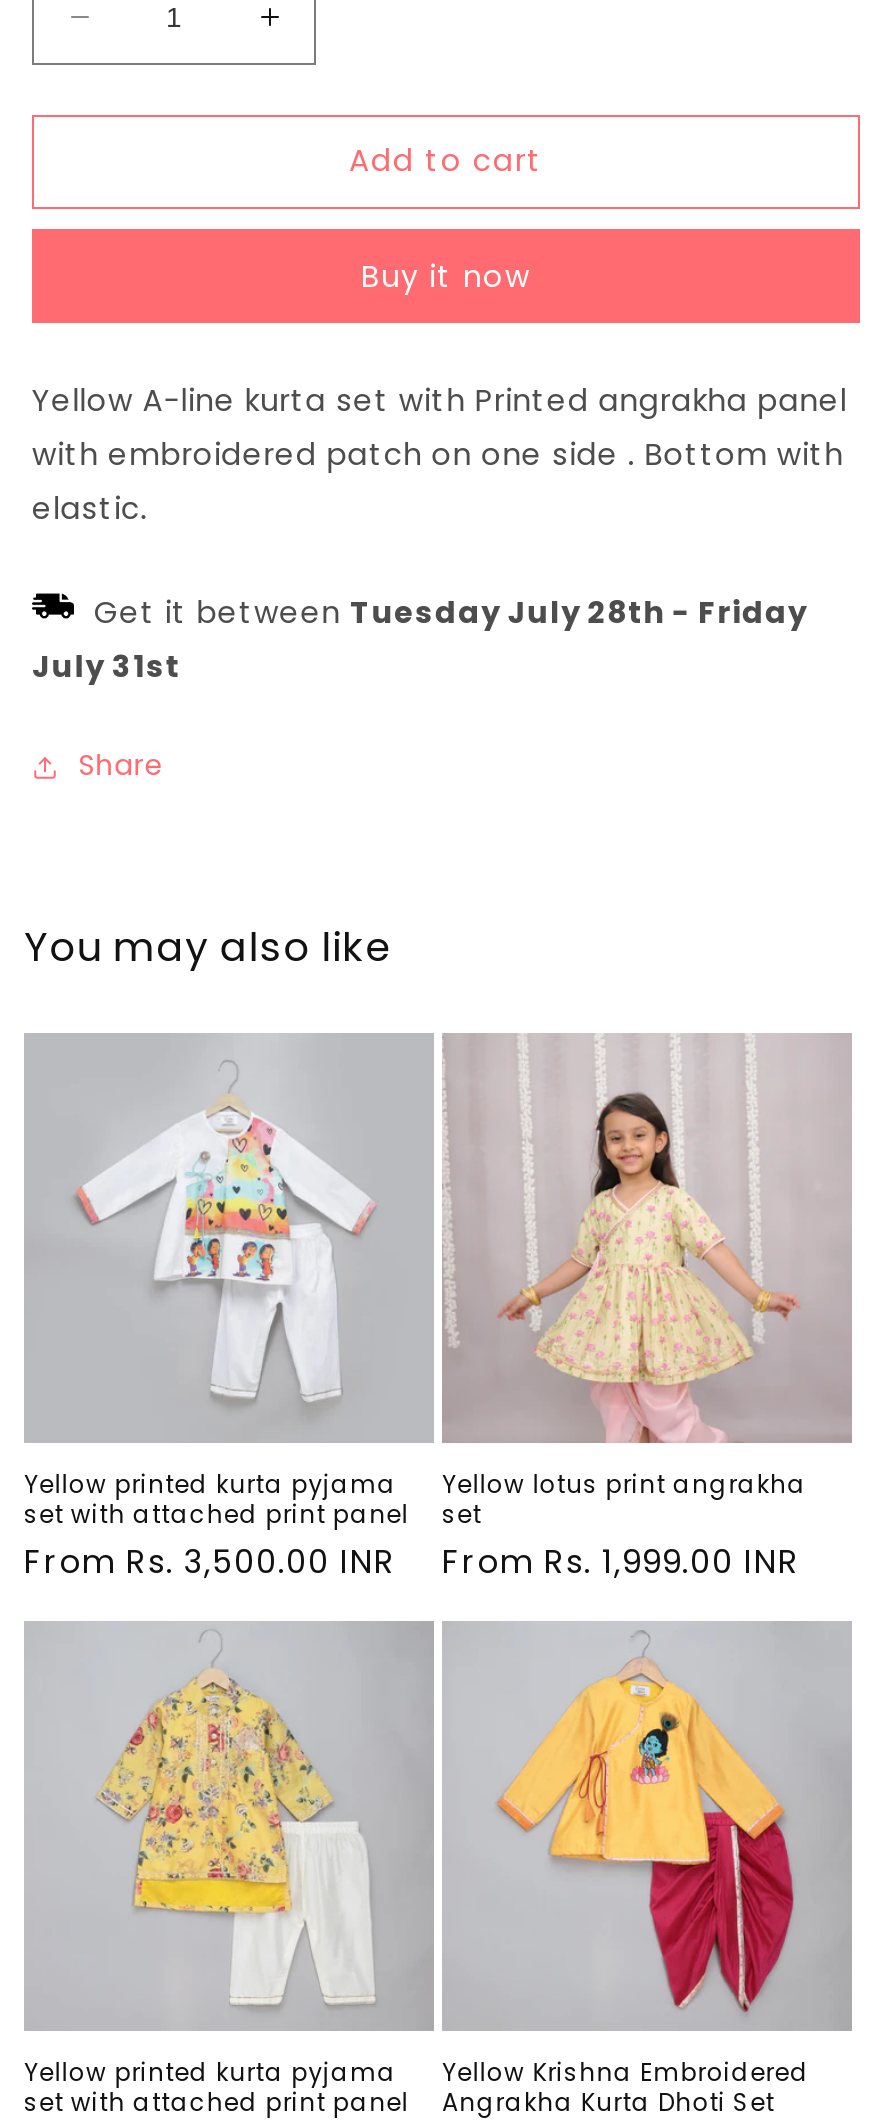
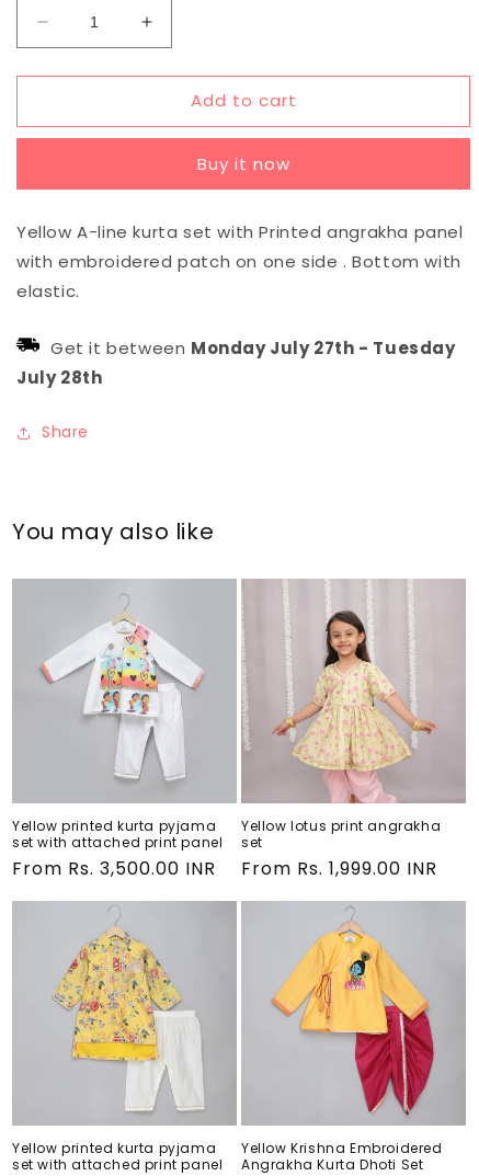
- Get it between Tuesday July 28th - Friday
+ Get it between Monday July 27th - Tuesday

- July 31st
+ July 28th
